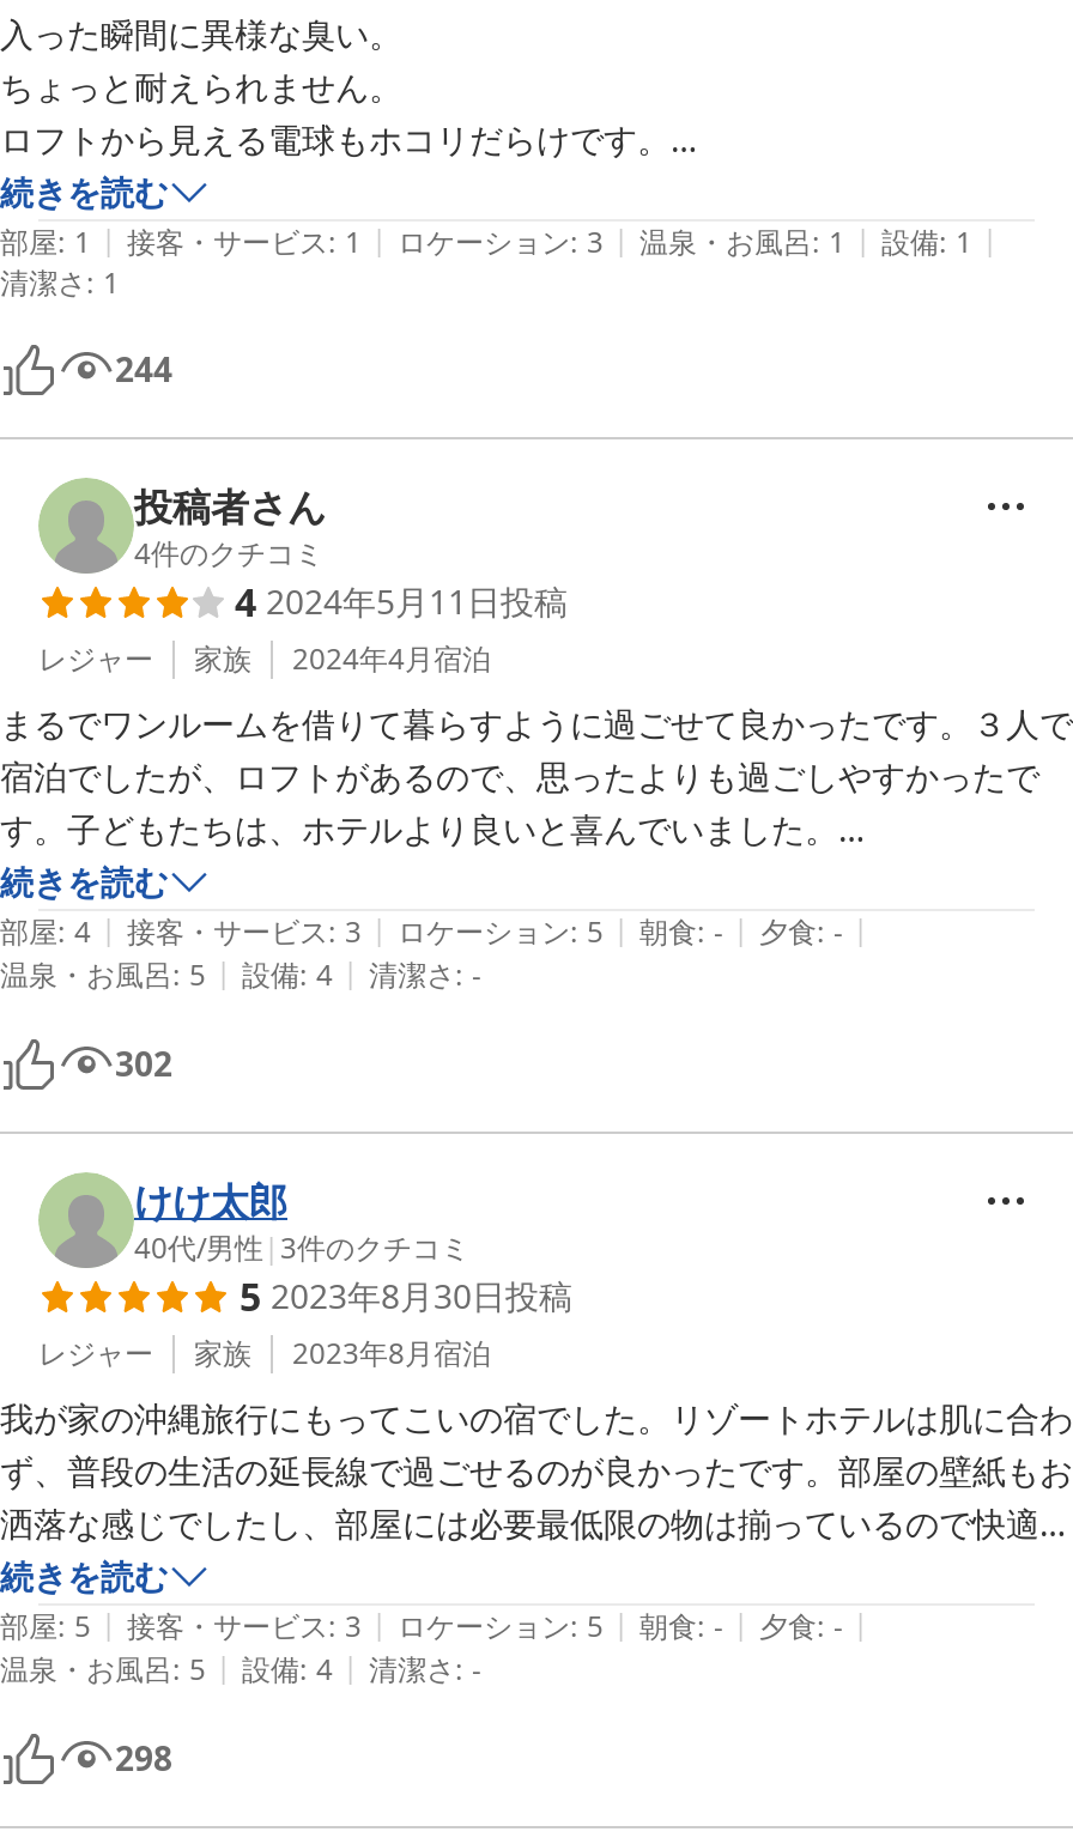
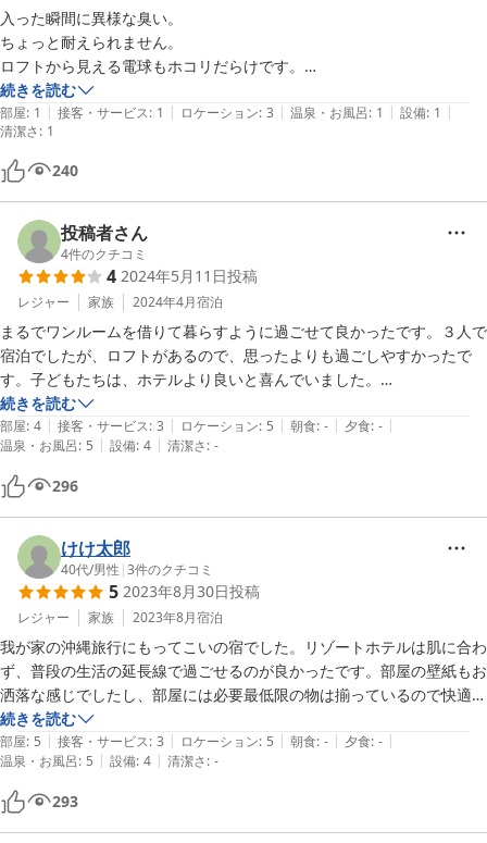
- 244
+ 240

- 302
+ 296

- 298
+ 293
